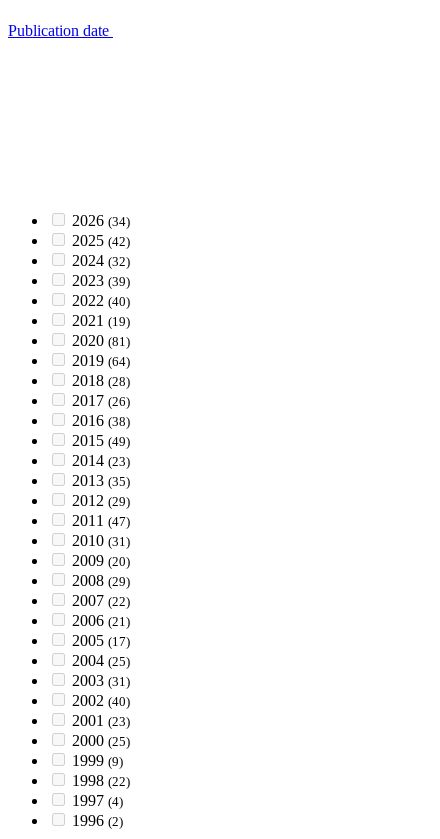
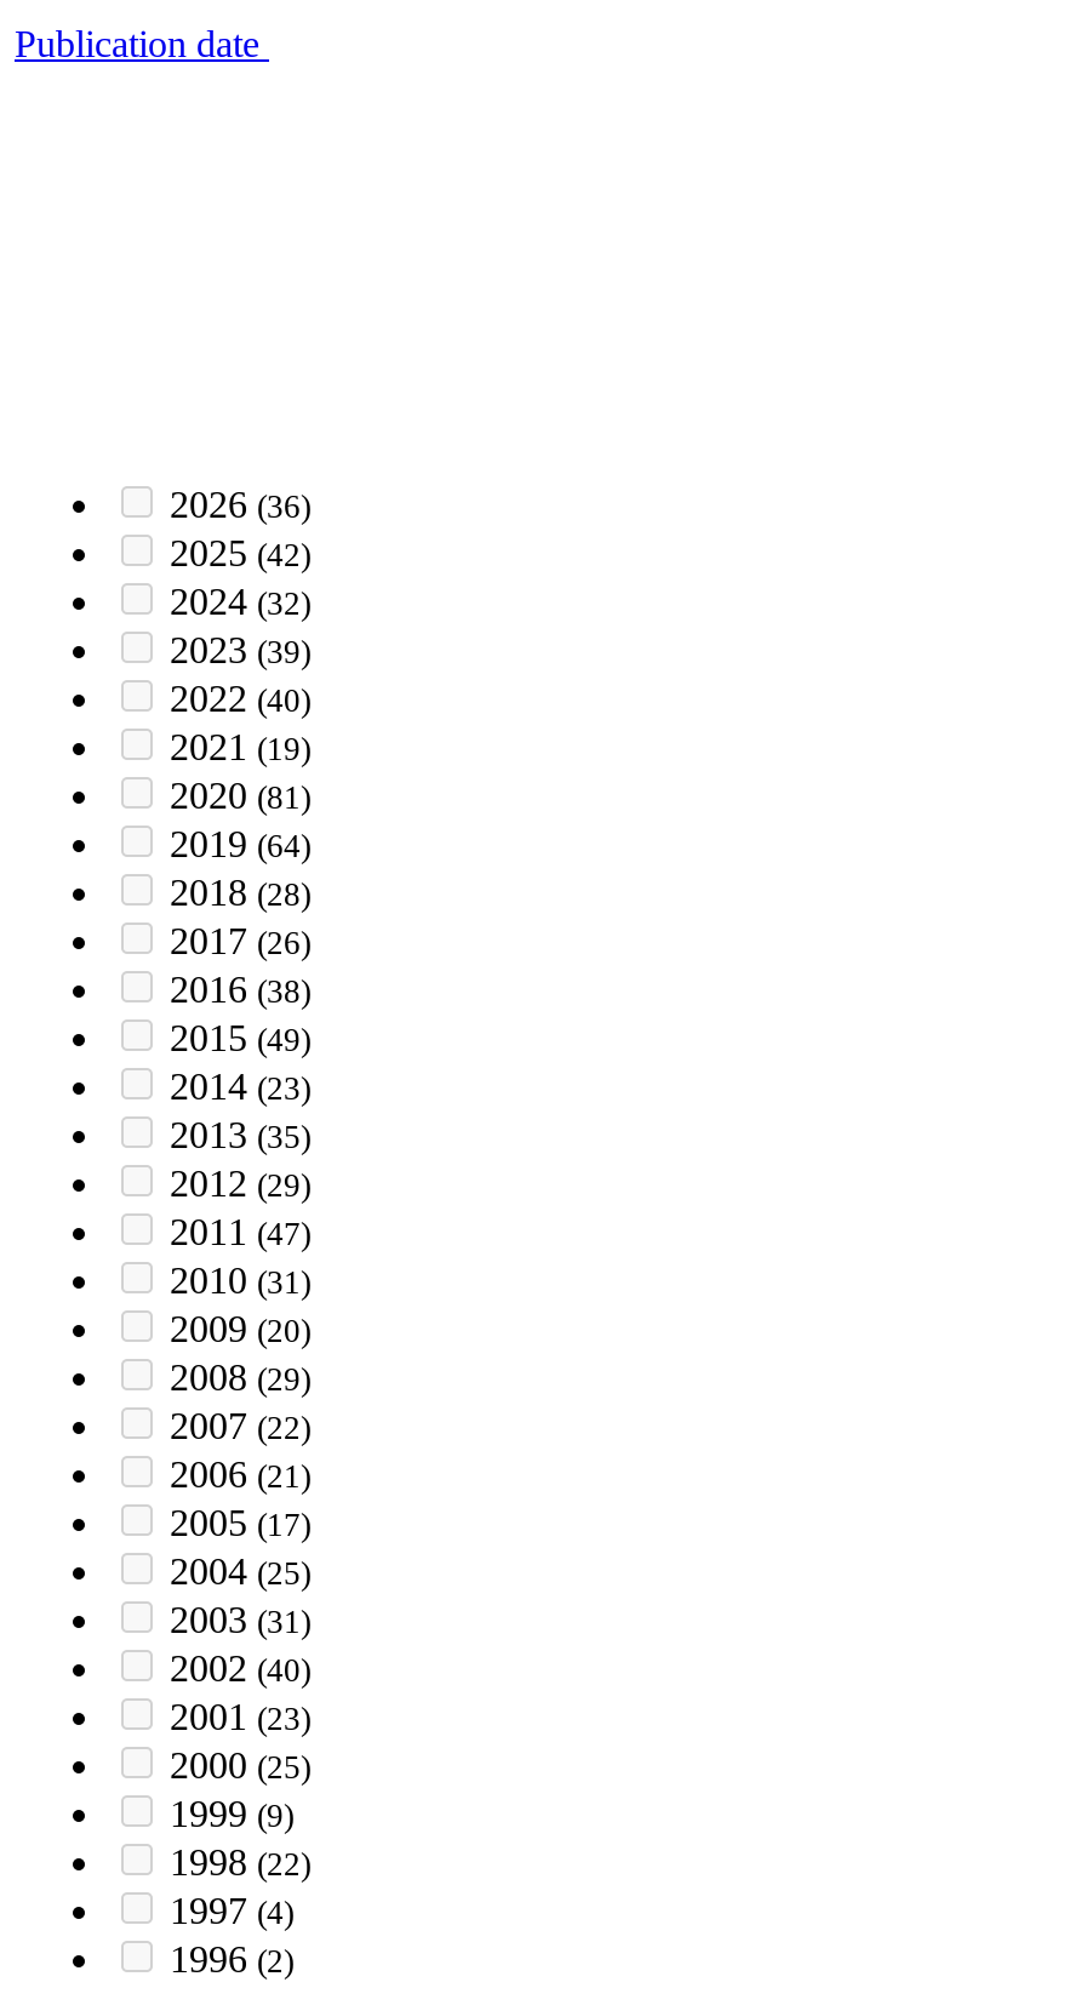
- 2026 (34)
+ 2026 (36)
